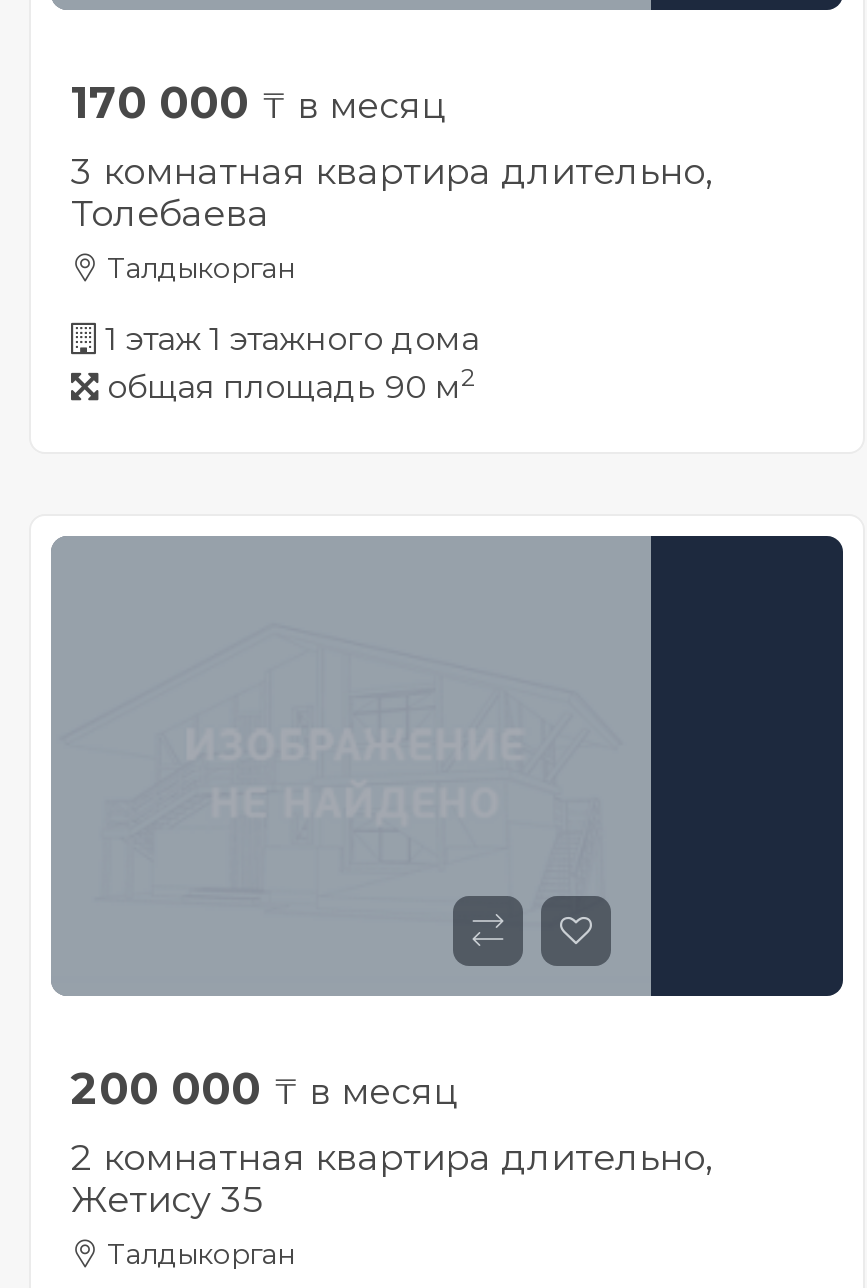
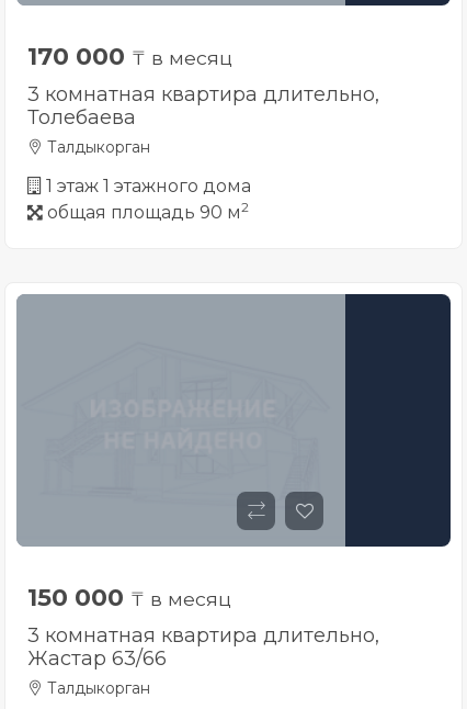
- 200 000 ₸ в месяц
- 2 комнатная квартира длительно,
- Жетису 35
+ 150 000 ₸ в месяц
+ 3 комнатная квартира длительно,
+ Жастар 63/66
